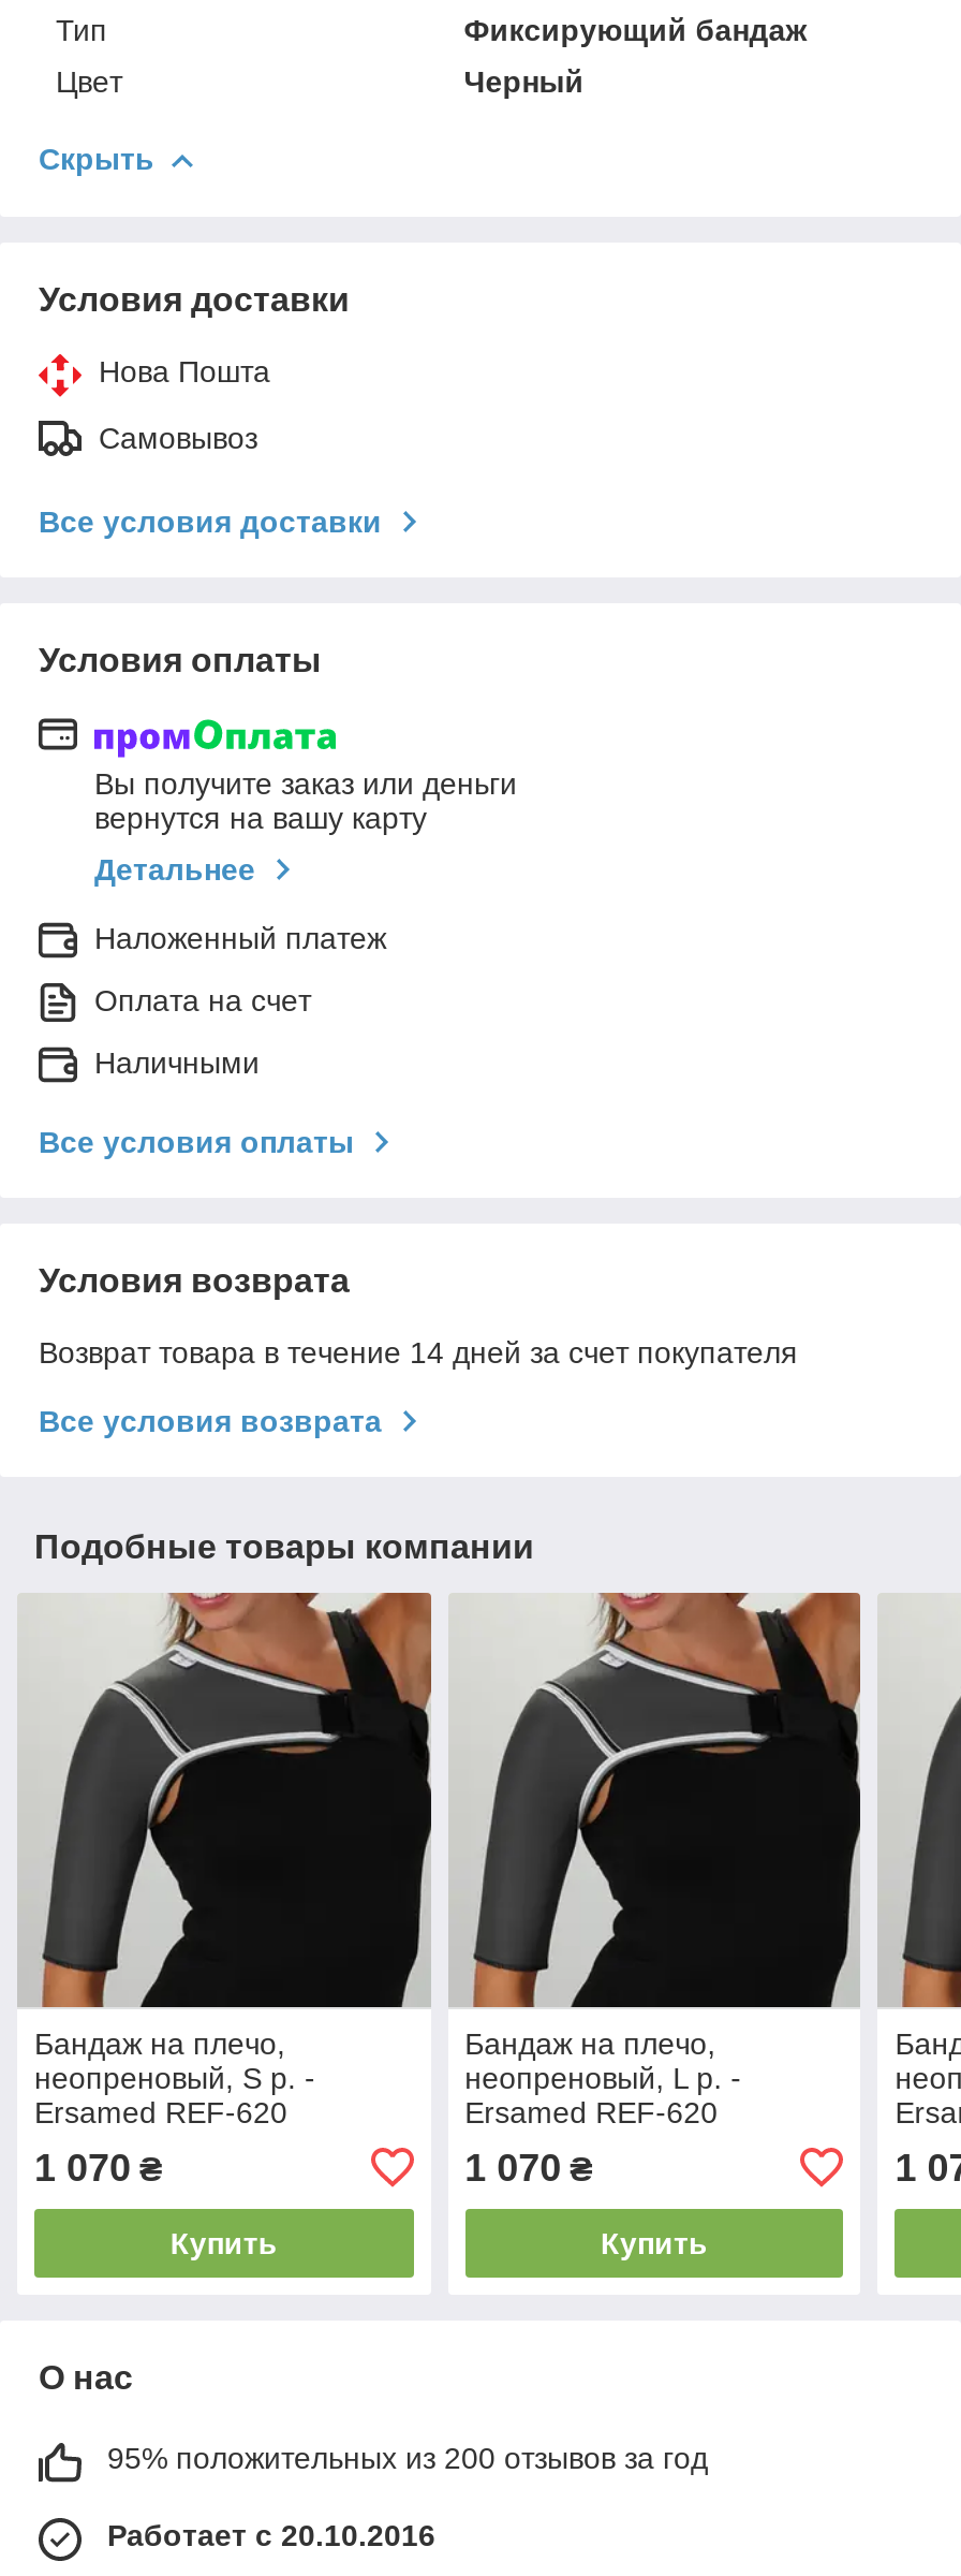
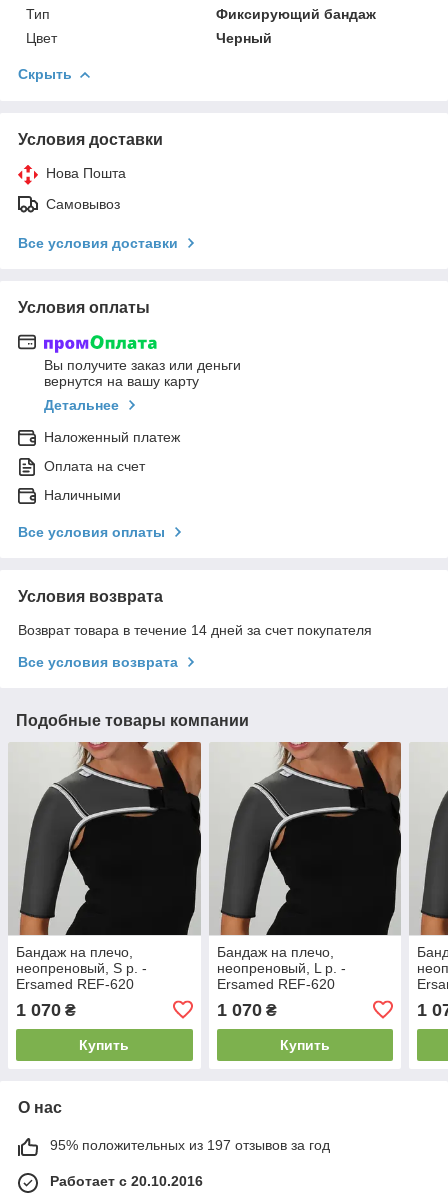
- 95% положительных из 200 отзывов за год
+ 95% положительных из 197 отзывов за год
